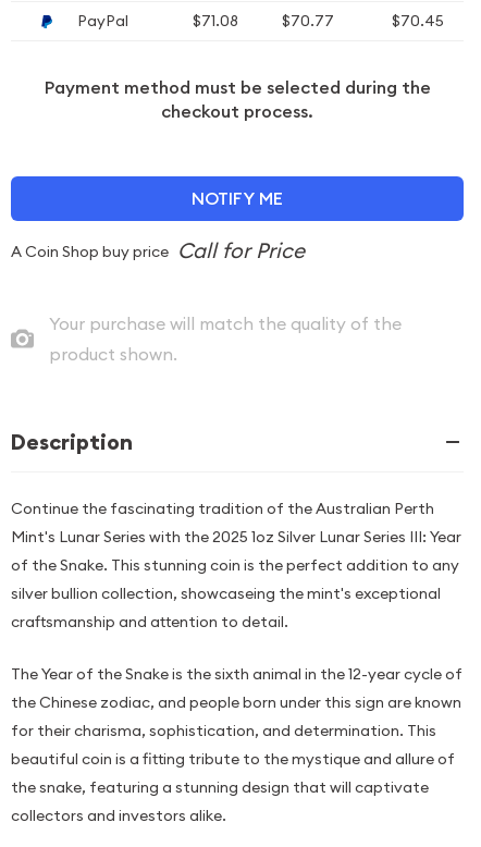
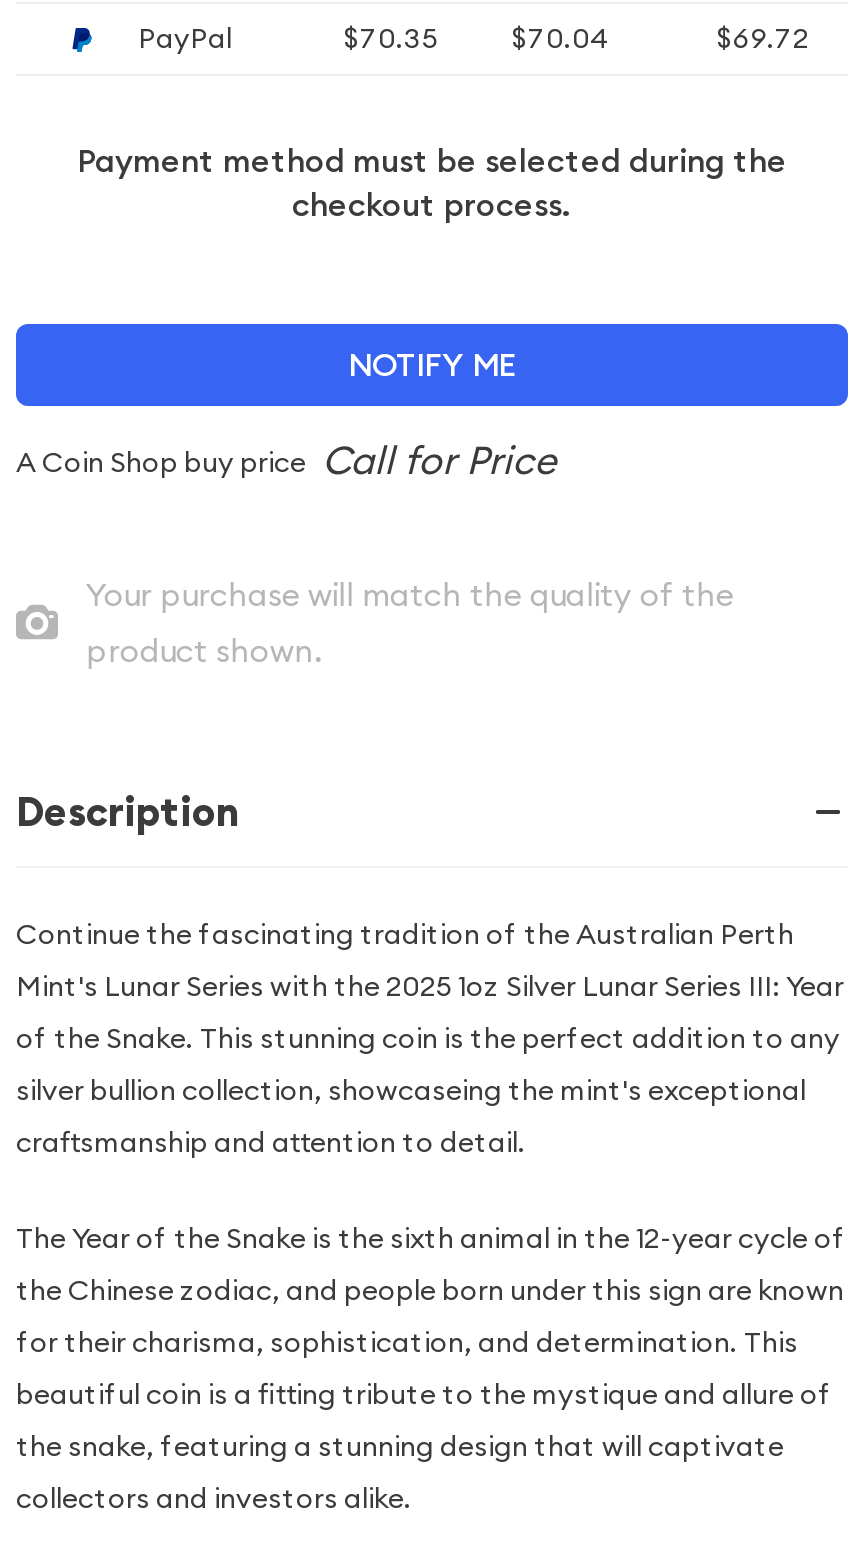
- $71.08
+ $70.35

- $70.77
+ $70.04

- $70.45
+ $69.72
